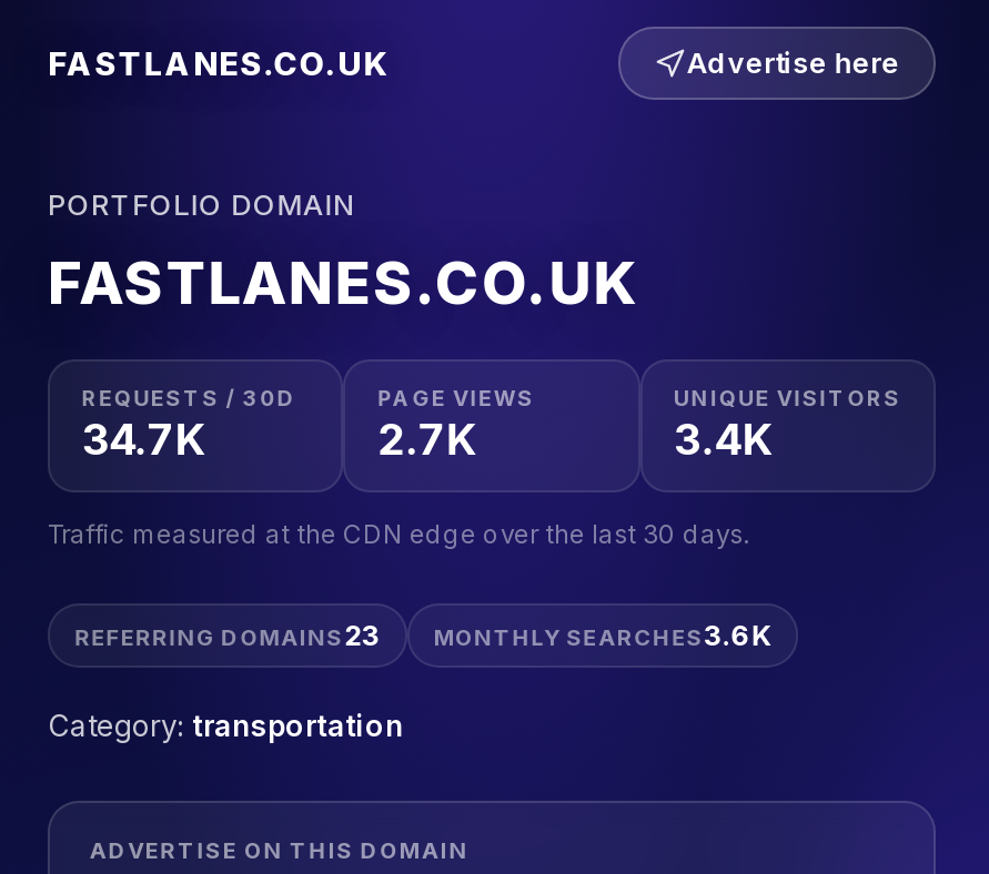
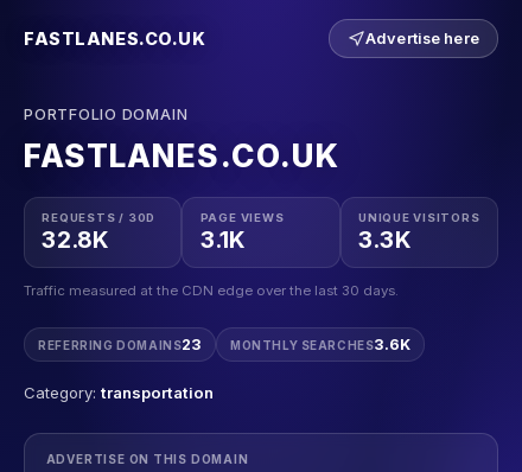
- 34.7K
+ 32.8K

- 2.7K
+ 3.1K

- 3.4K
+ 3.3K
